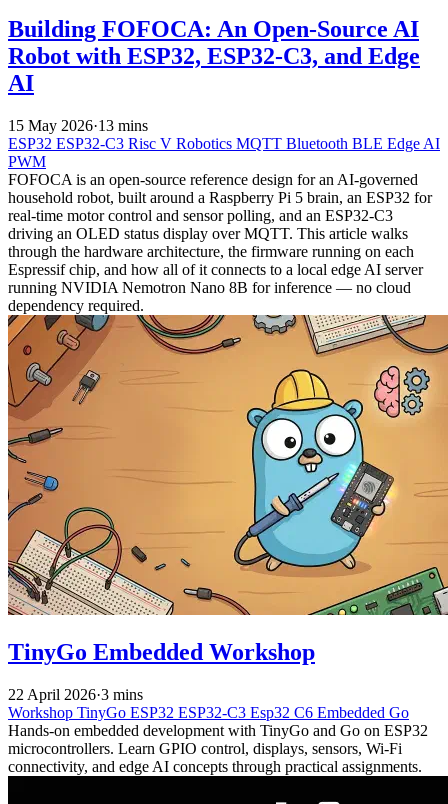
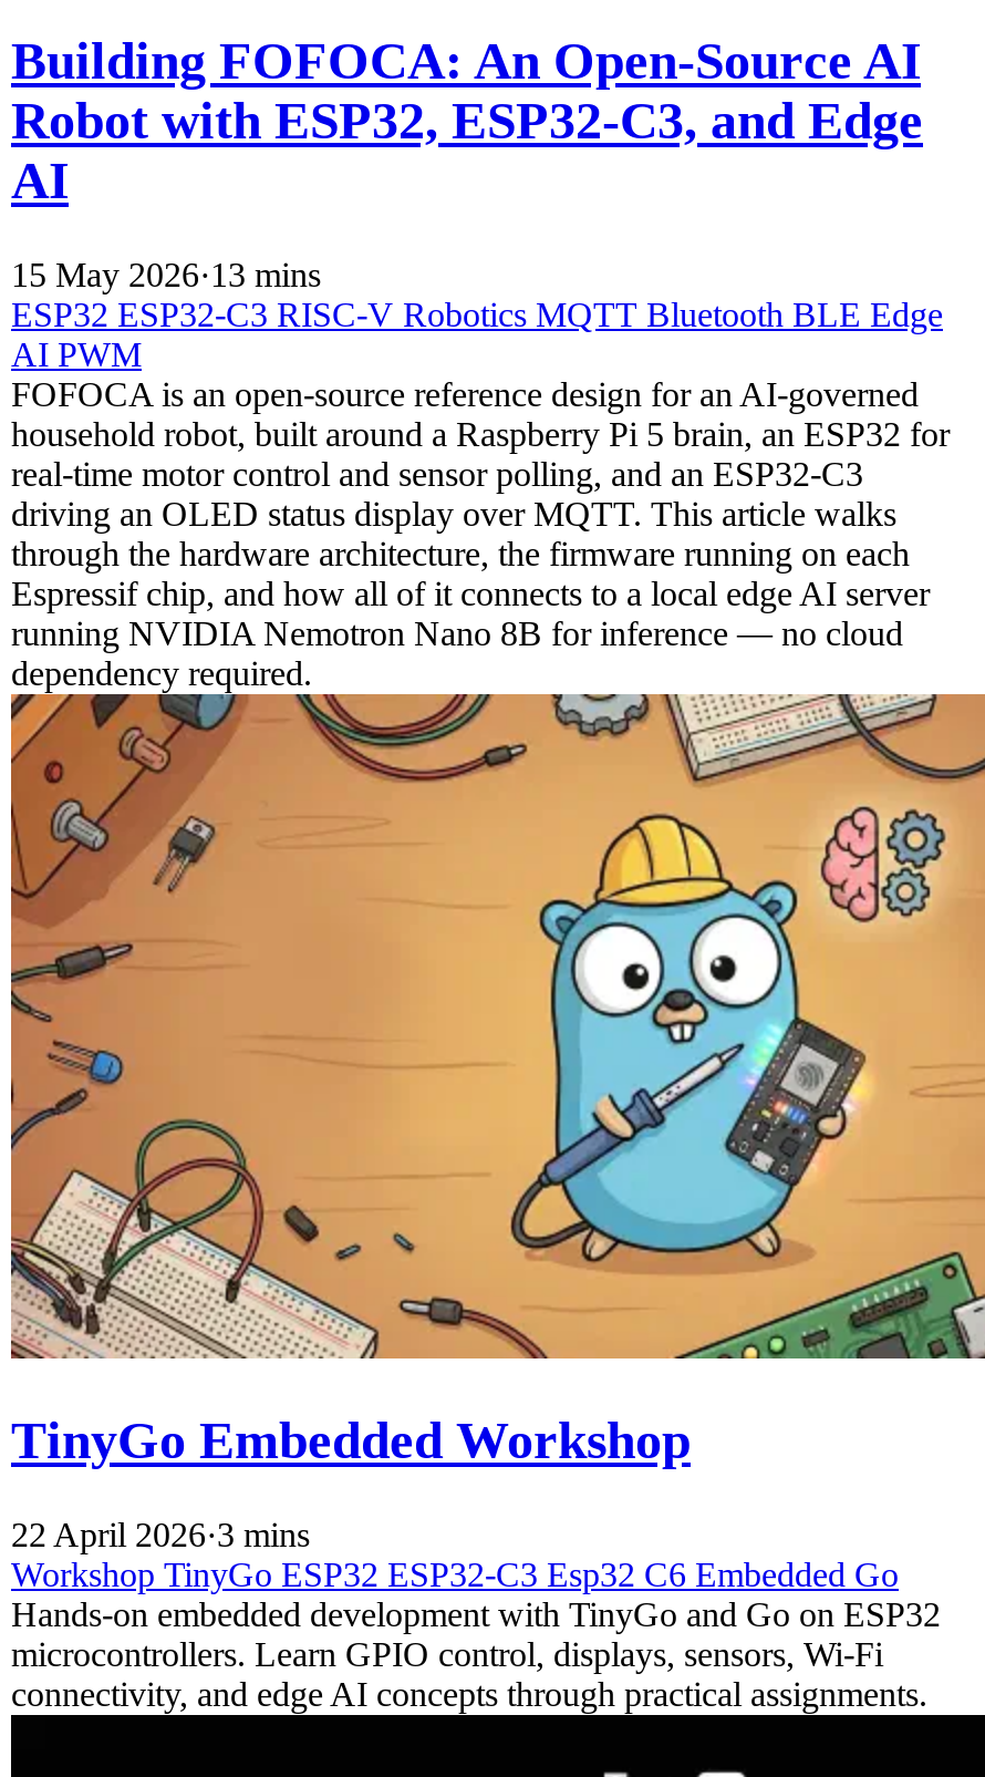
- ESP32 ESP32-C3 Risc V Robotics MQTT Bluetooth BLE Edge AI
- PWM
+ ESP32 ESP32-C3 RISC-V Robotics MQTT Bluetooth BLE Edge
+ AI PWM
